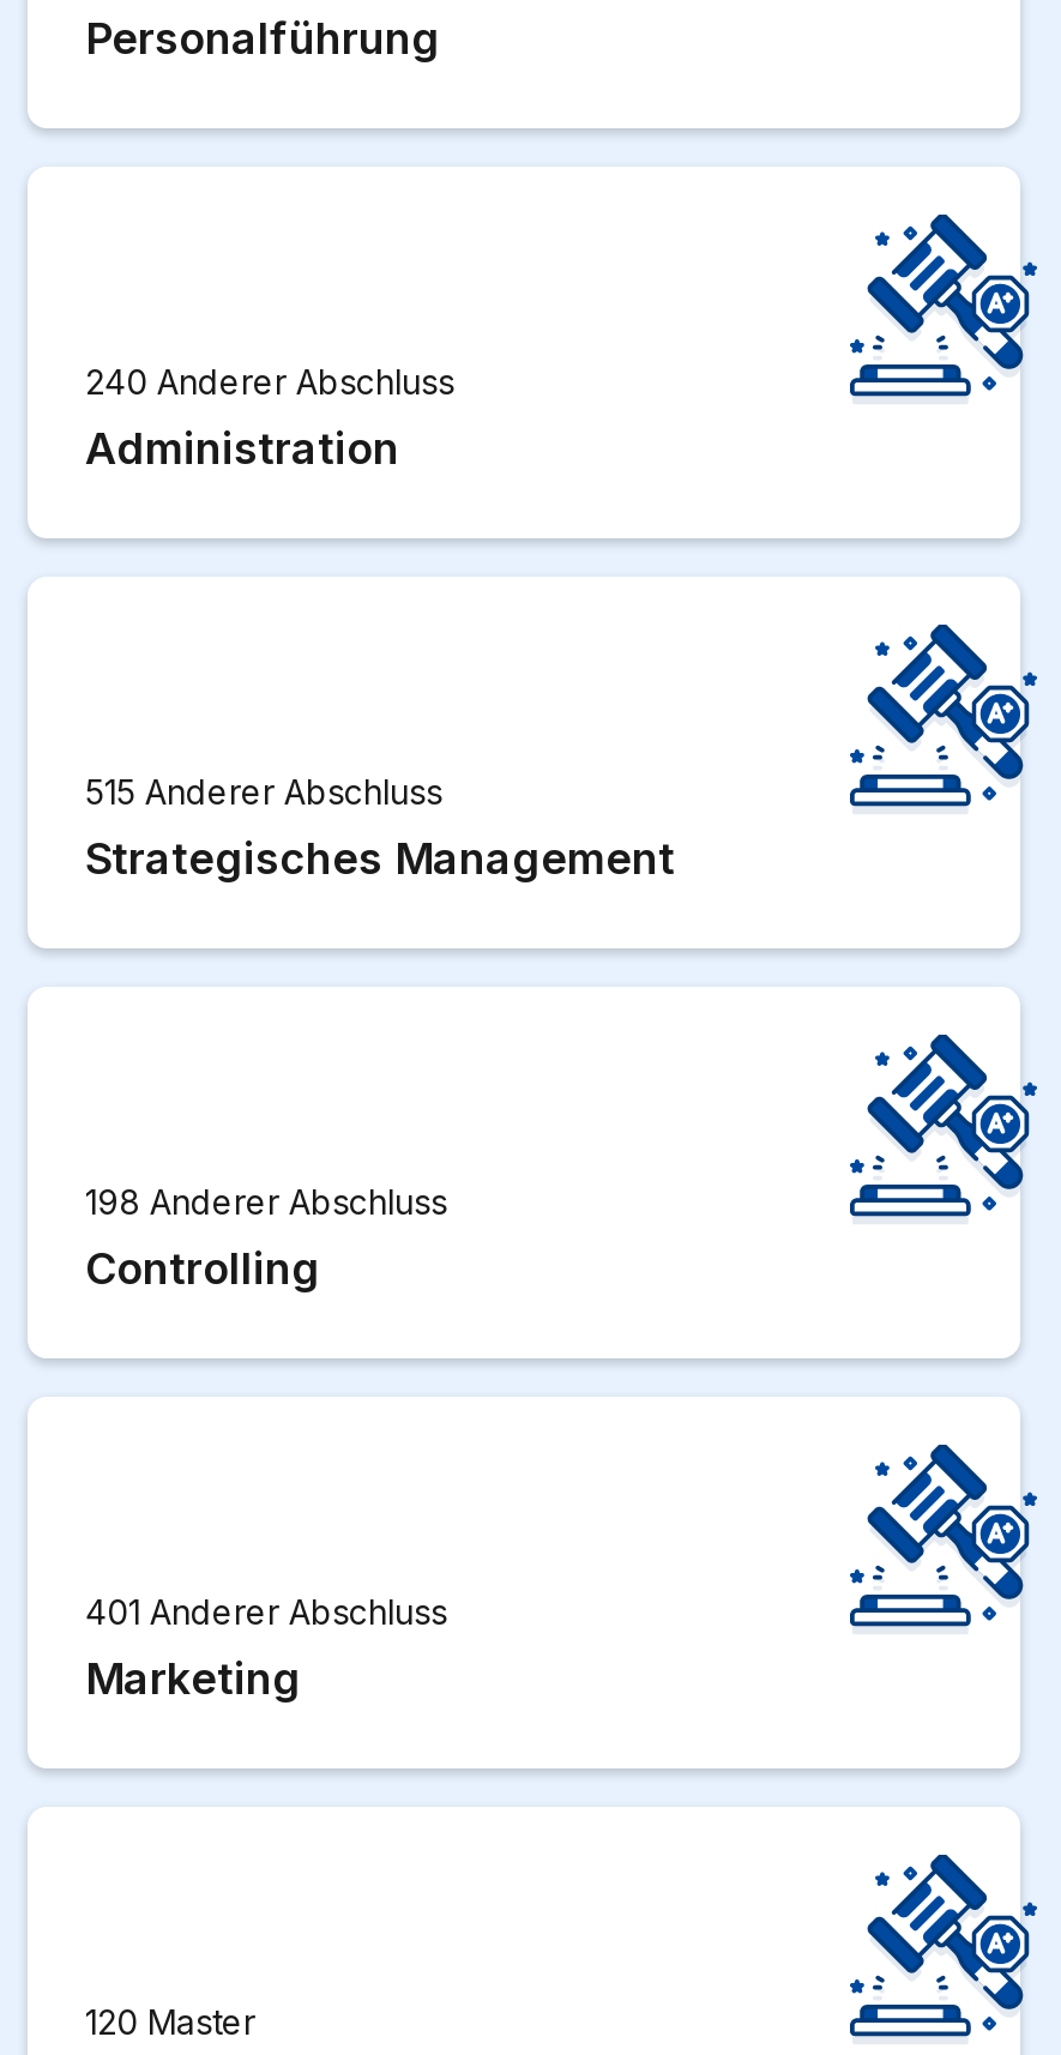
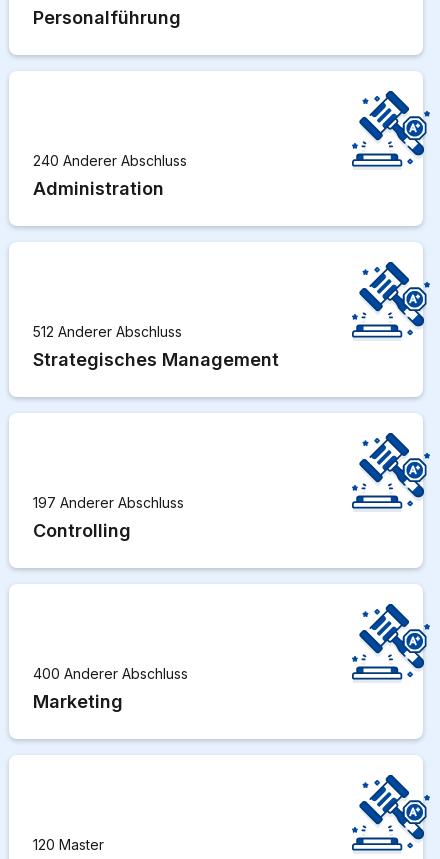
- 515 Anderer Abschluss
+ 512 Anderer Abschluss

- 198 Anderer Abschluss
+ 197 Anderer Abschluss

- 401 Anderer Abschluss
+ 400 Anderer Abschluss
